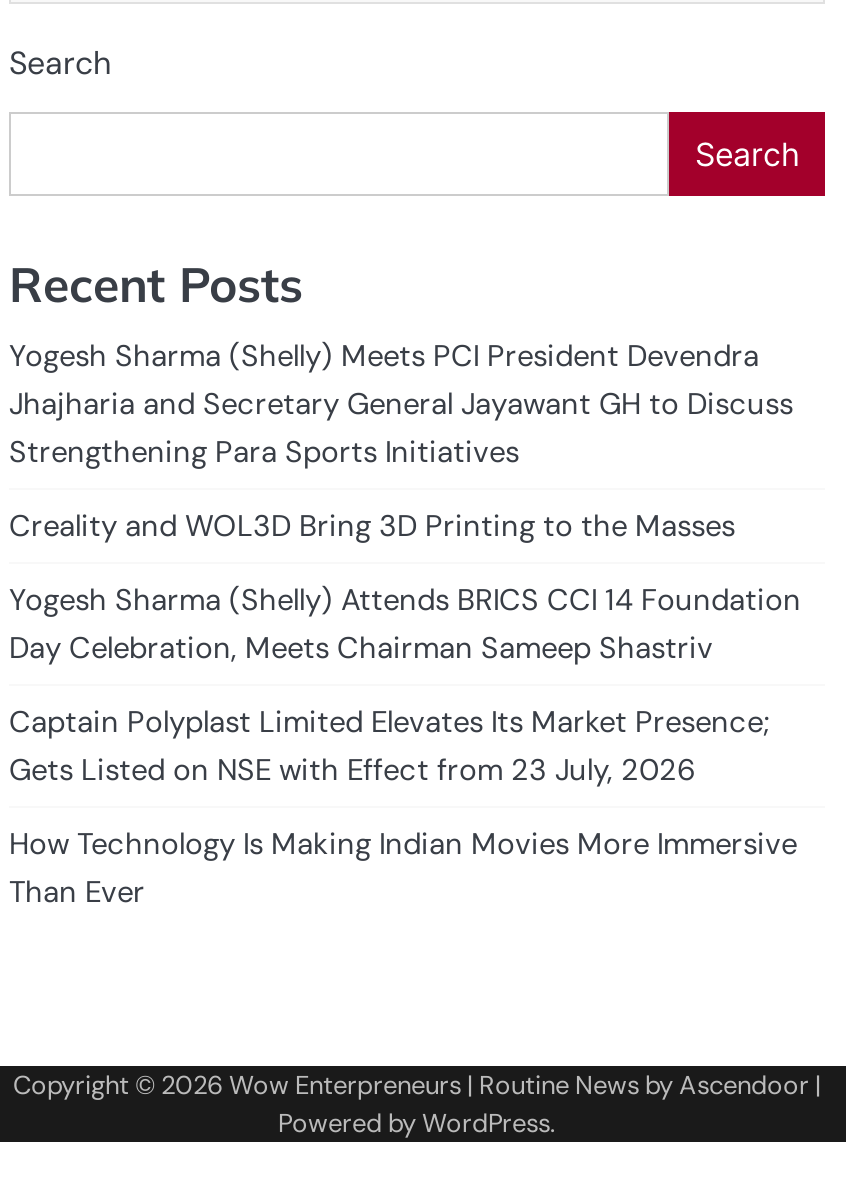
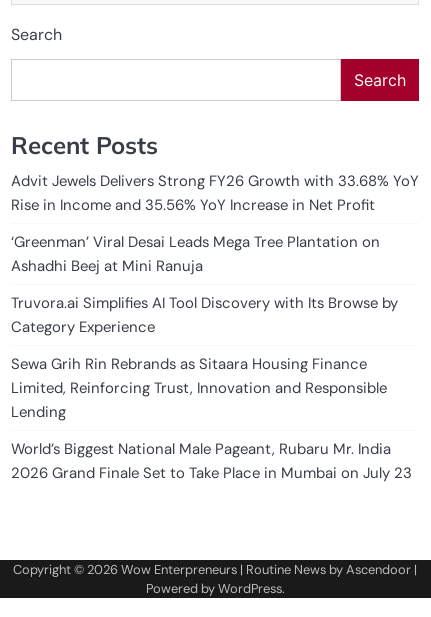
- Yogesh Sharma (Shelly) Meets PCI President Devendra
- Jhajharia and Secretary General Jayawant GH to Discuss
- Strengthening Para Sports Initiatives
+ Advit Jewels Delivers Strong FY26 Growth with 33.68% YoY
+ Rise in Income and 35.56% YoY Increase in Net Profit

- Creality and WOL3D Bring 3D Printing to the Masses
+ ‘Greenman’ Viral Desai Leads Mega Tree Plantation on
+ Ashadhi Beej at Mini Ranuja

- Yogesh Sharma (Shelly) Attends BRICS CCI 14 Foundation
- Day Celebration, Meets Chairman Sameep Shastriv
+ Truvora.ai Simplifies AI Tool Discovery with Its Browse by
+ Category Experience

- Captain Polyplast Limited Elevates Its Market Presence;
- Gets Listed on NSE with Effect from 23 July, 2026
+ Sewa Grih Rin Rebrands as Sitaara Housing Finance
+ Limited, Reinforcing Trust, Innovation and Responsible
+ Lending

- How Technology Is Making Indian Movies More Immersive
- Than Ever
+ World’s Biggest National Male Pageant, Rubaru Mr. India
+ 2026 Grand Finale Set to Take Place in Mumbai on July 23
